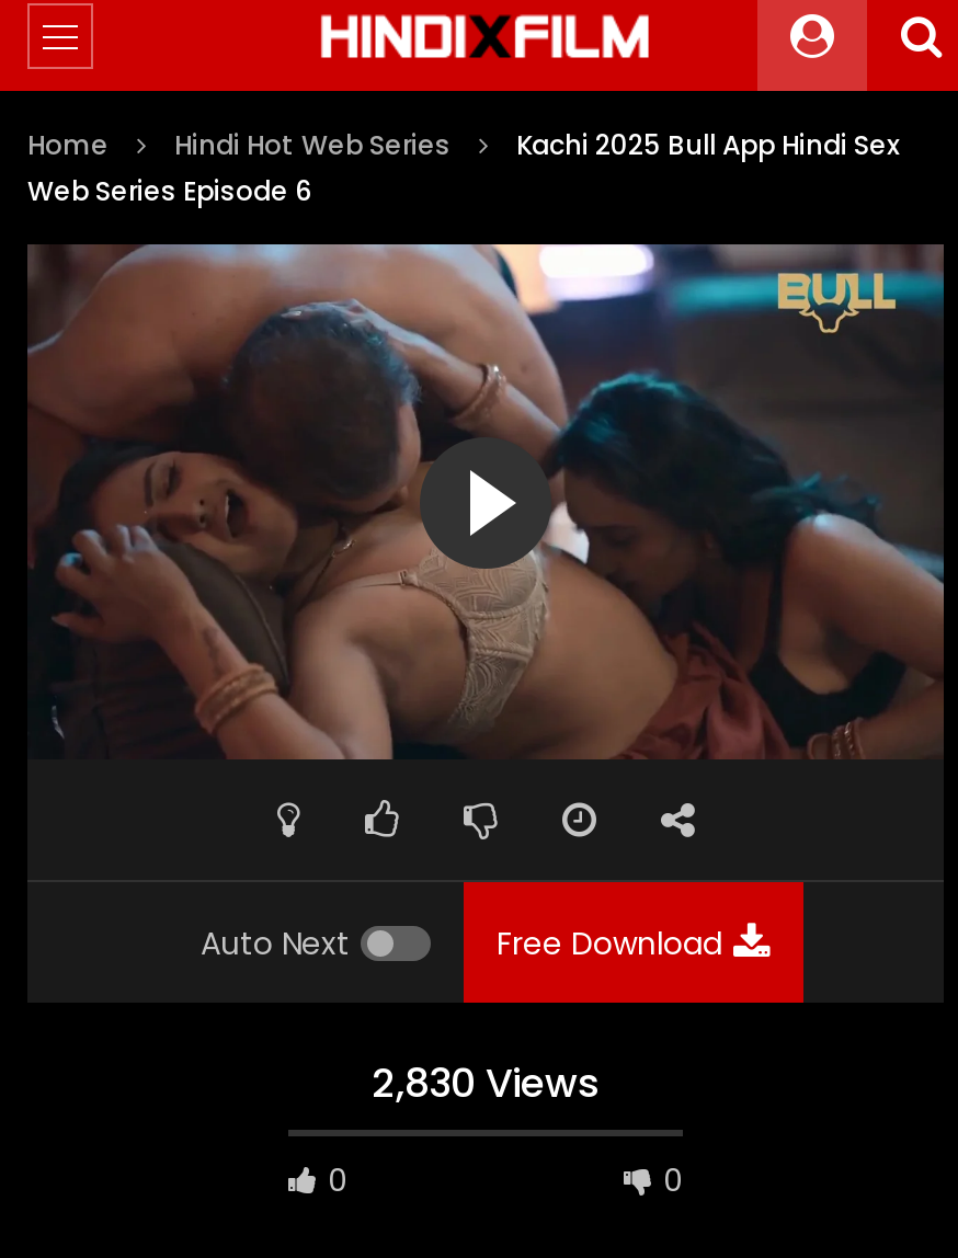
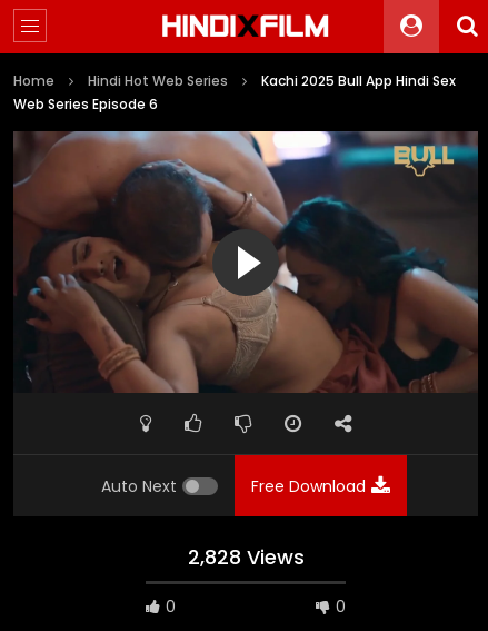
- 2,830 Views
+ 2,828 Views
